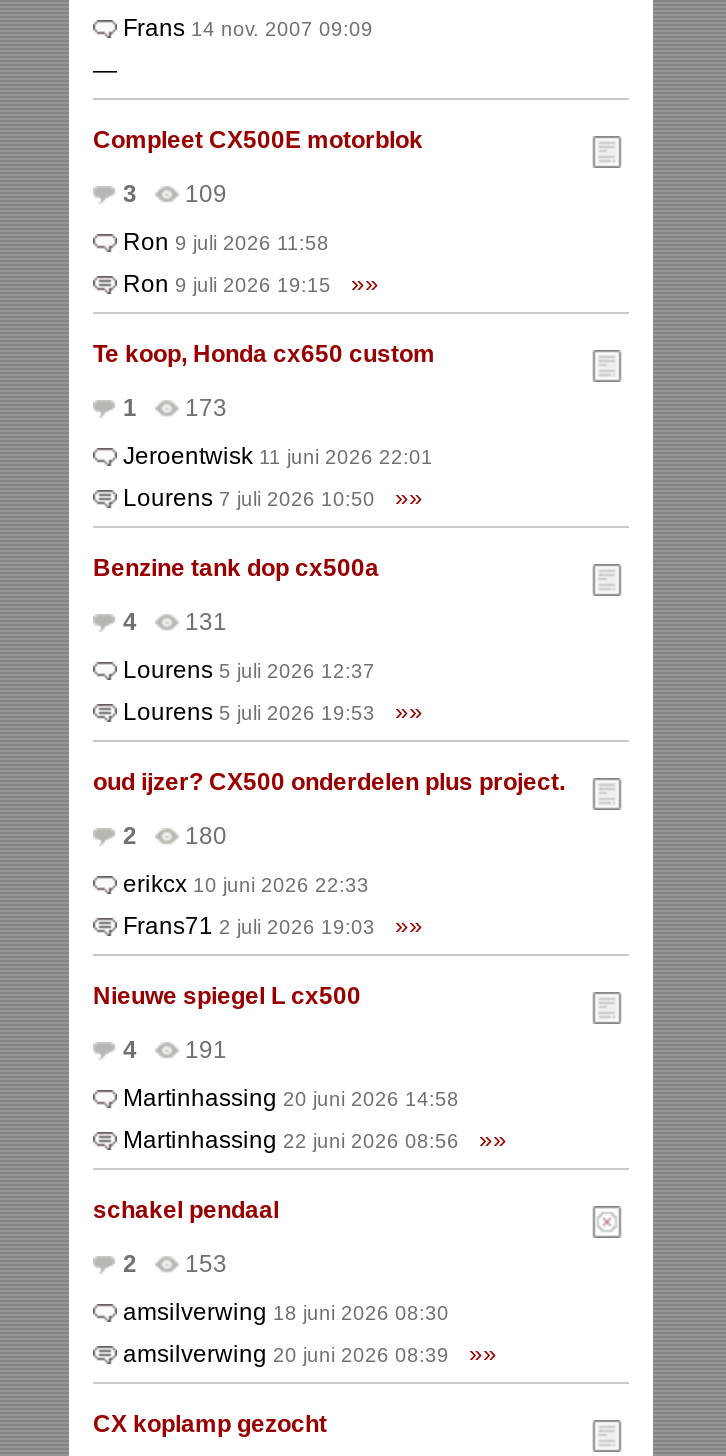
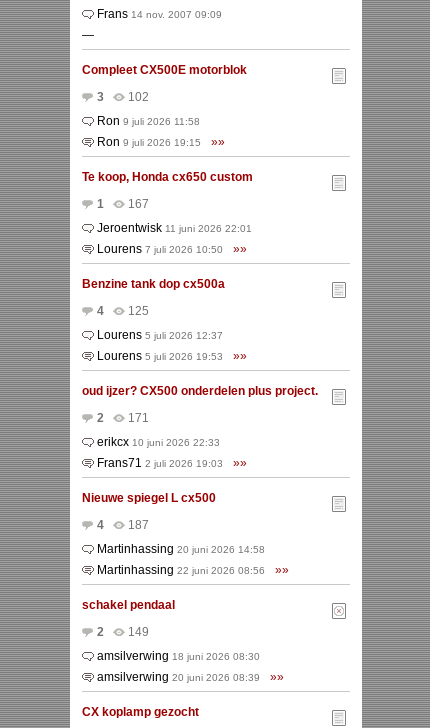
- 3 109
+ 3 102

- 1 173
+ 1 167

- 4 131
+ 4 125

- 2 180
+ 2 171

- 4 191
+ 4 187

- 2 153
+ 2 149
